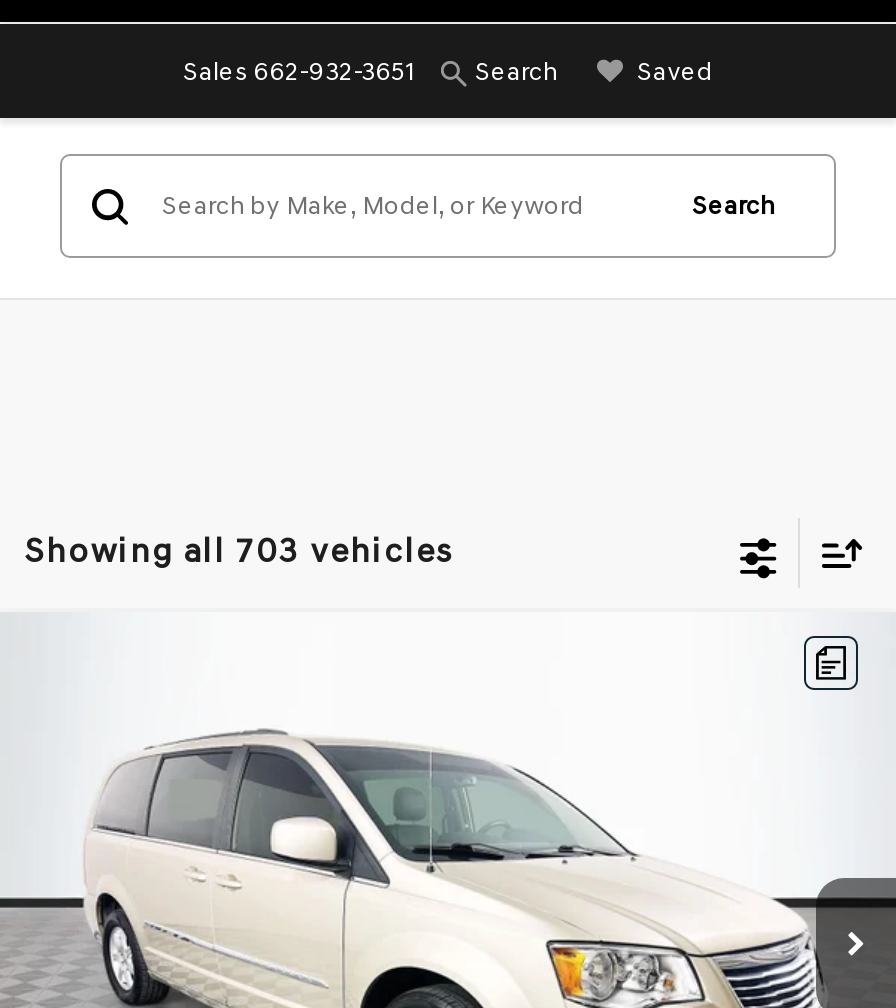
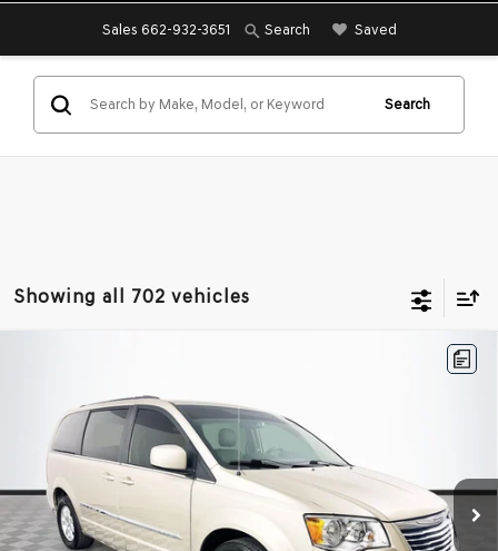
- Showing all 703 vehicles
+ Showing all 702 vehicles
